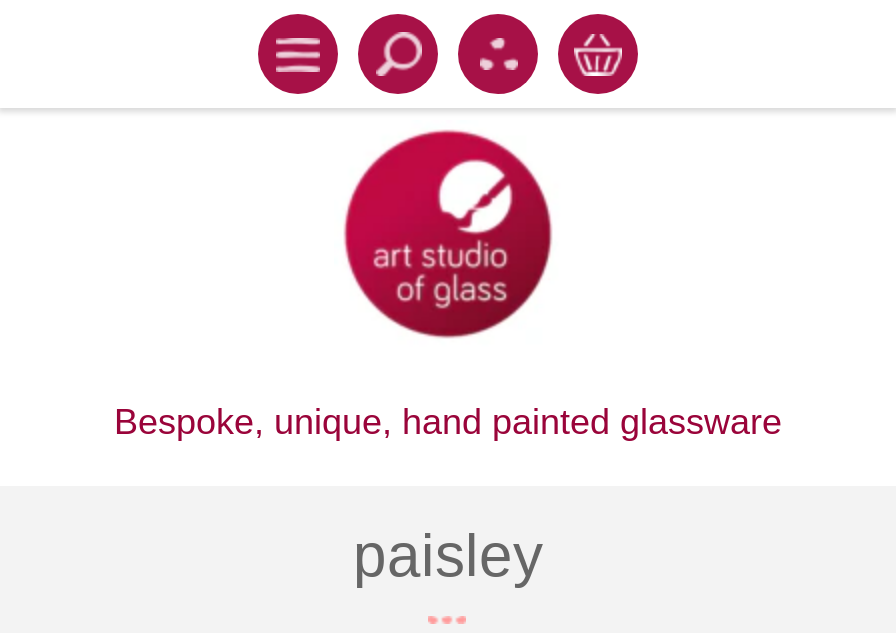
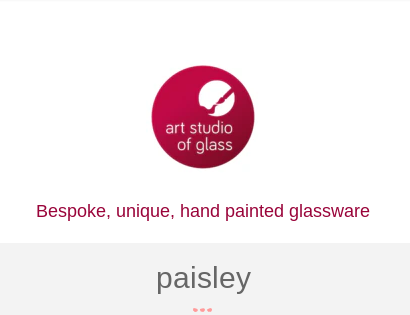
- [image]

- [image]

- [image]

- [image]
